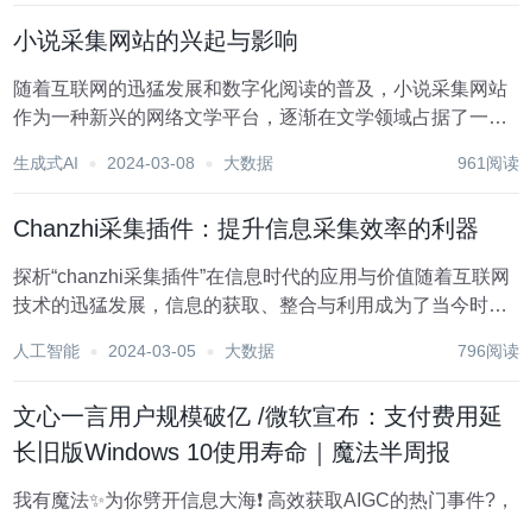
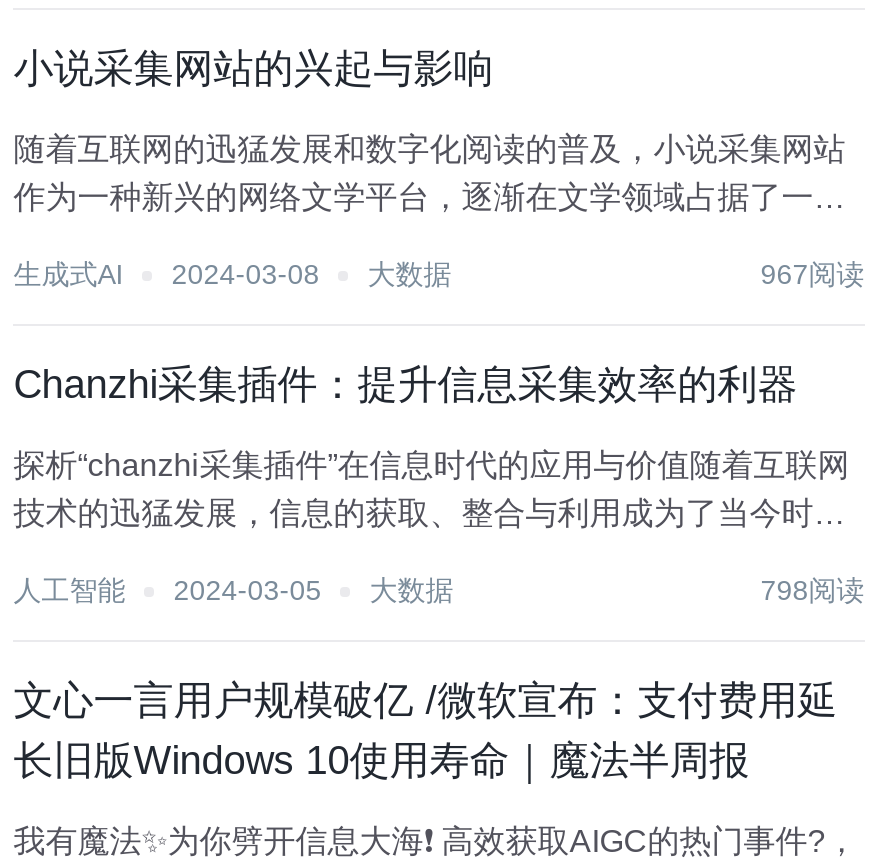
- 961阅读
+ 967阅读

- 796阅读
+ 798阅读
